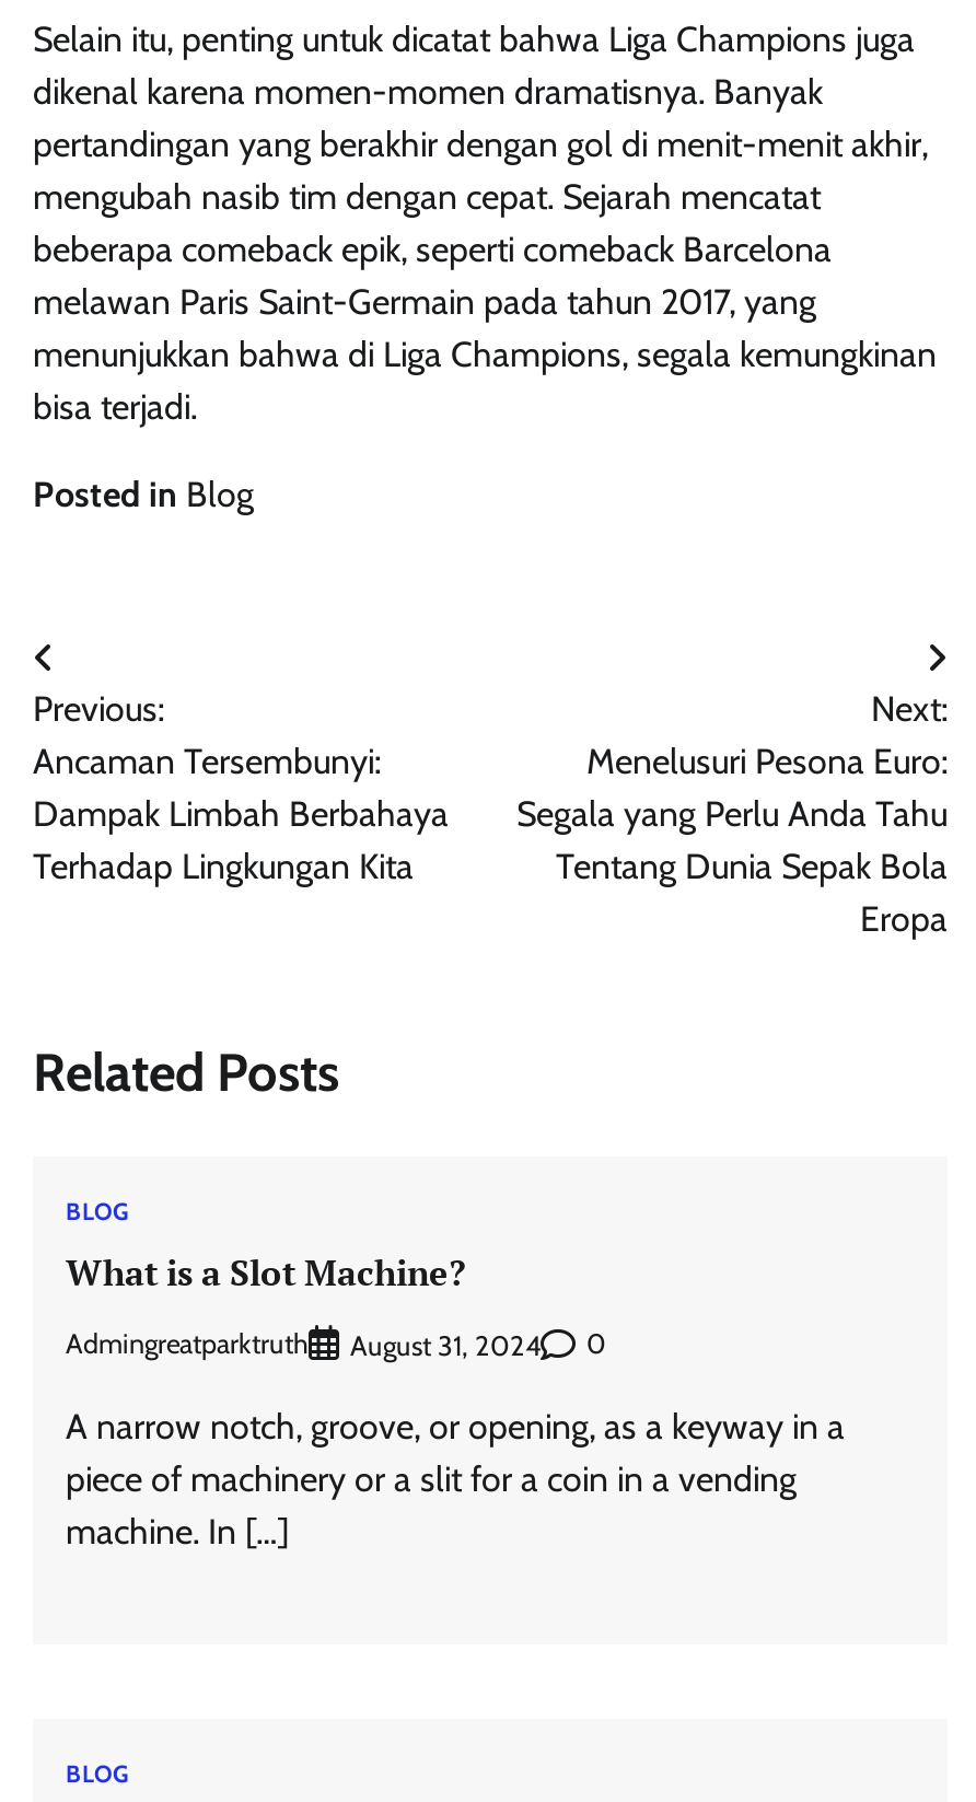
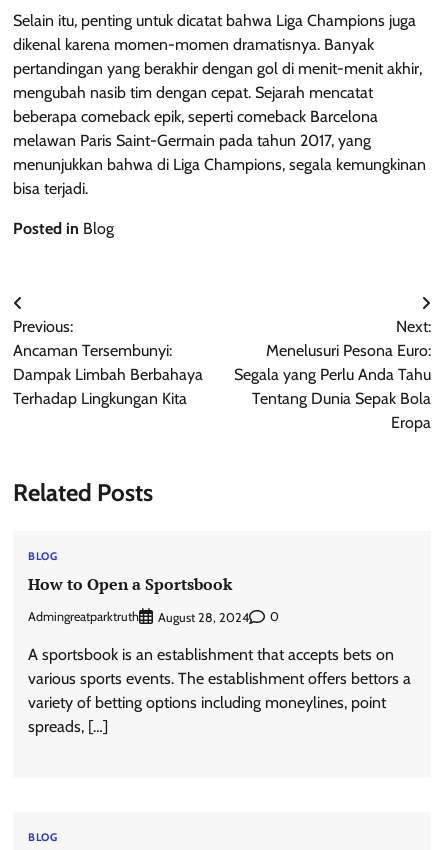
- What is a Slot Machine?
+ How to Open a Sportsbook

- August 31, 2024
+ August 28, 2024

- A narrow notch, groove, or opening, as a keyway in a
- piece of machinery or a slit for a coin in a vending
- machine. In […]
+ A sportsbook is an establishment that accepts bets on
+ various sports events. The establishment offers bettors a
+ variety of betting options including moneylines, point
+ spreads, […]
